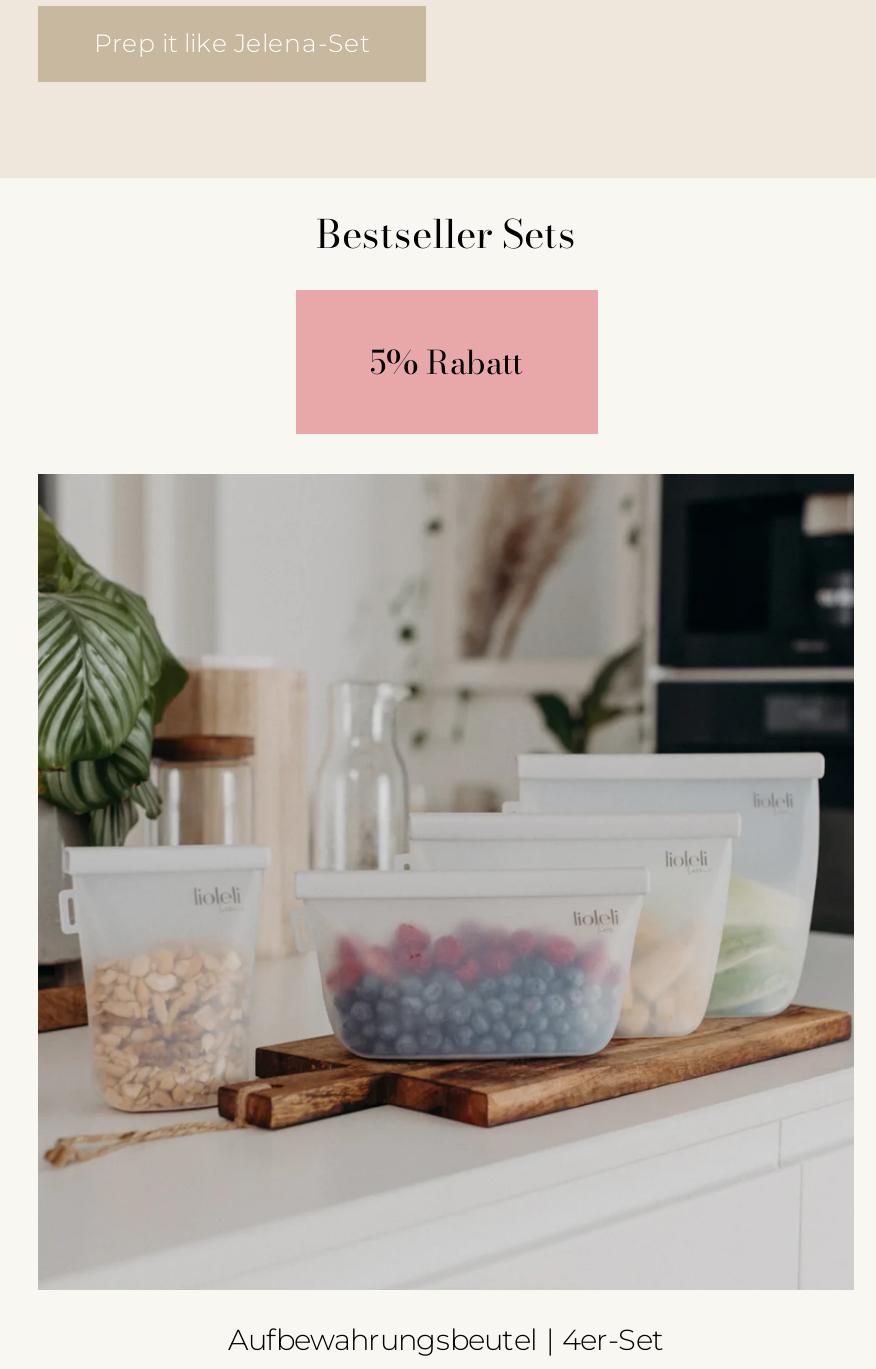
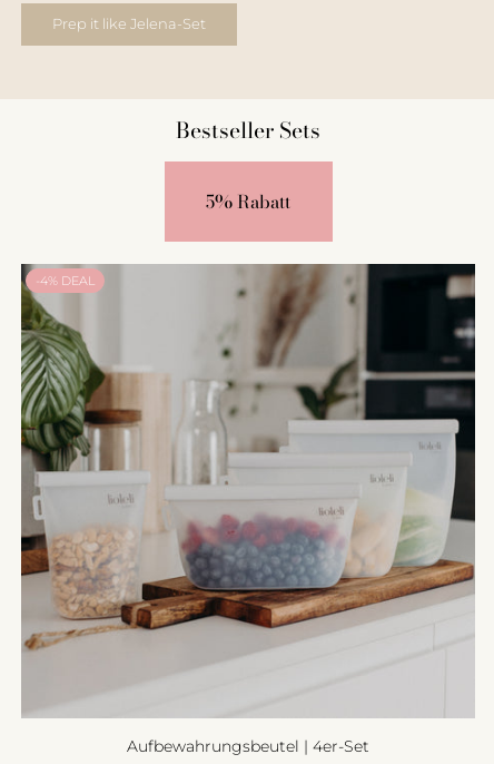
+ -4% DEAL
